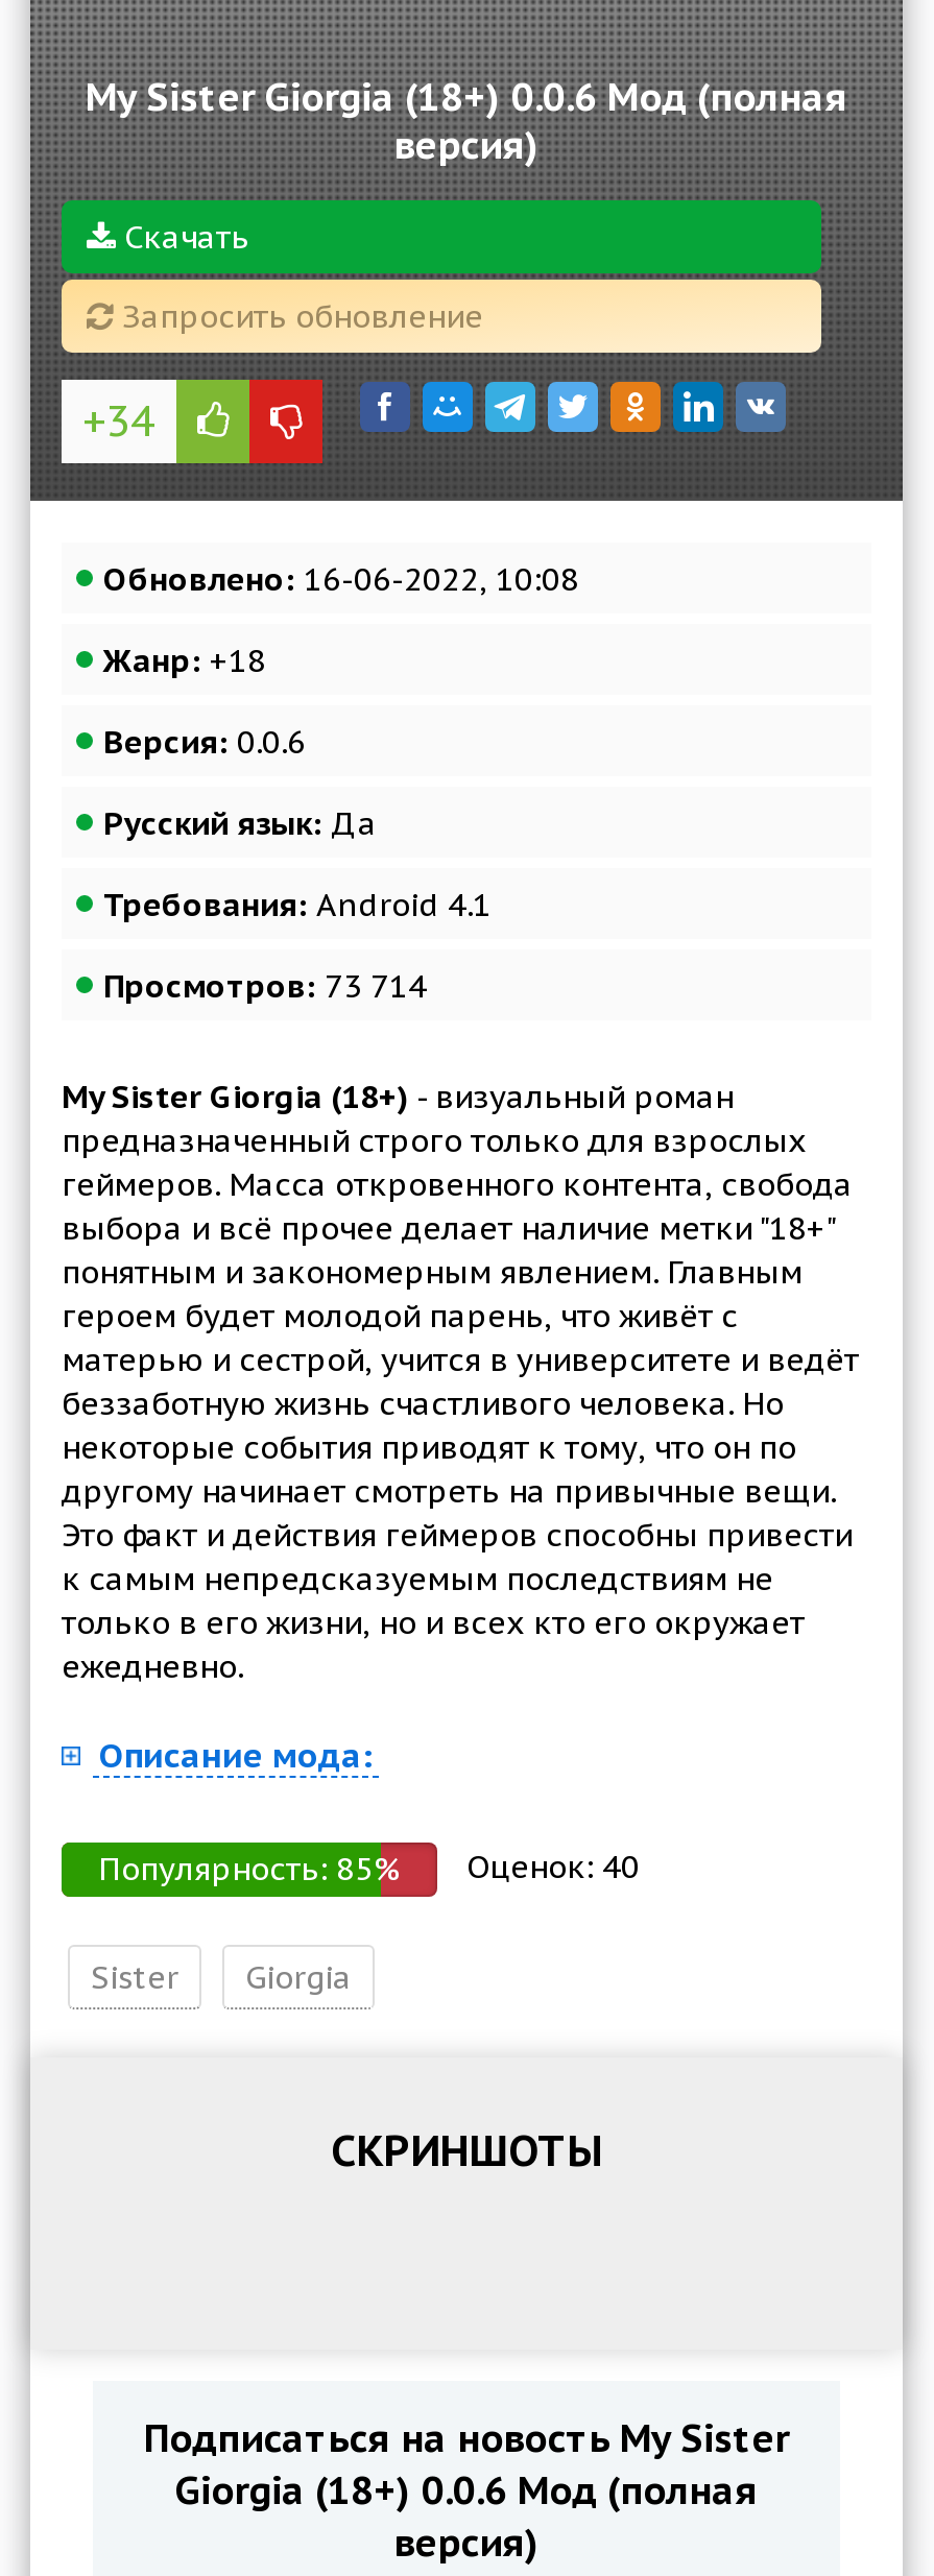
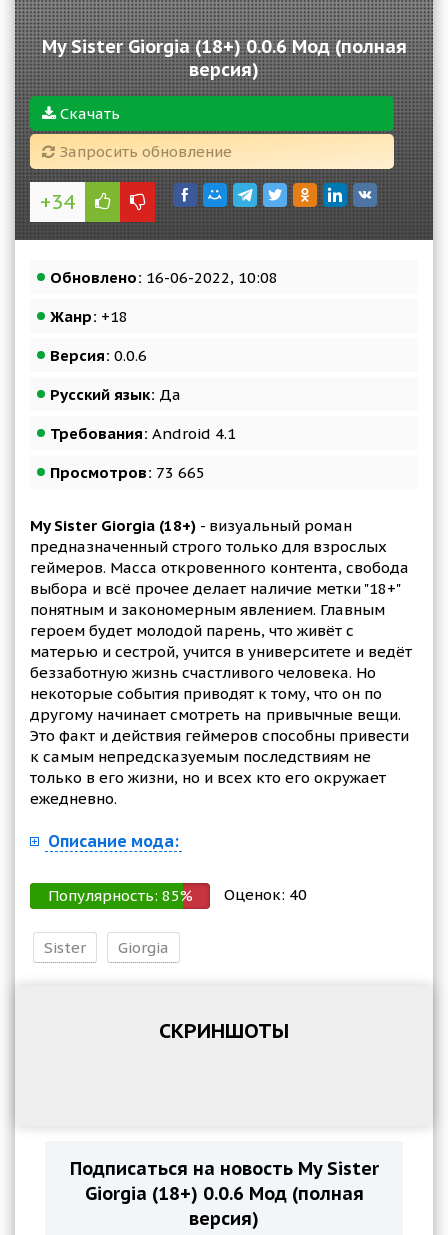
- Просмотров: 73 714
+ Просмотров: 73 665
